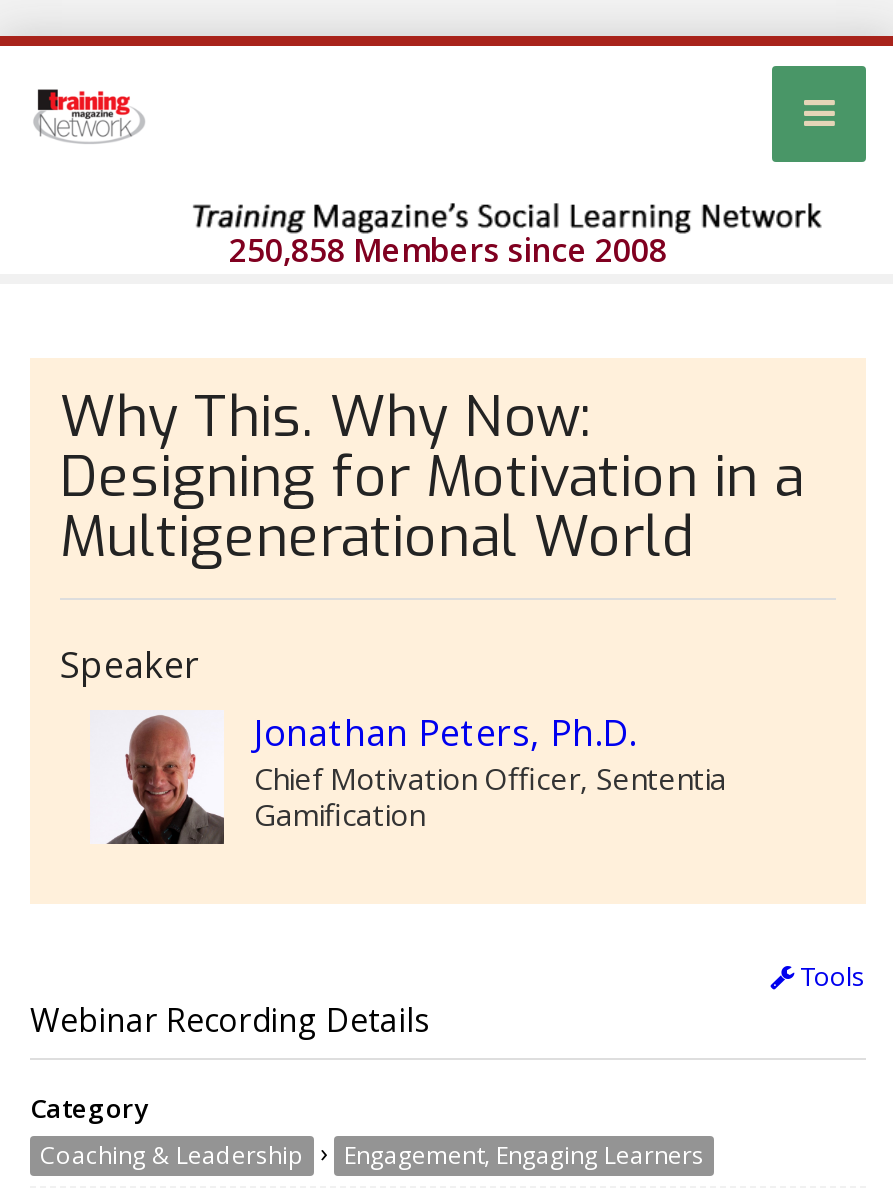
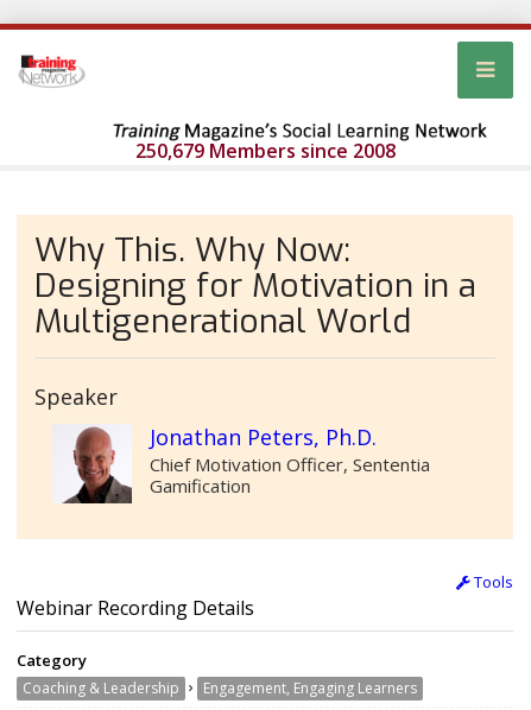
- 250,858 Members since 2008
+ 250,679 Members since 2008
